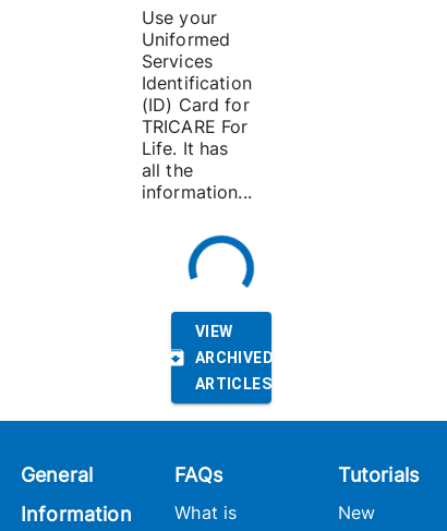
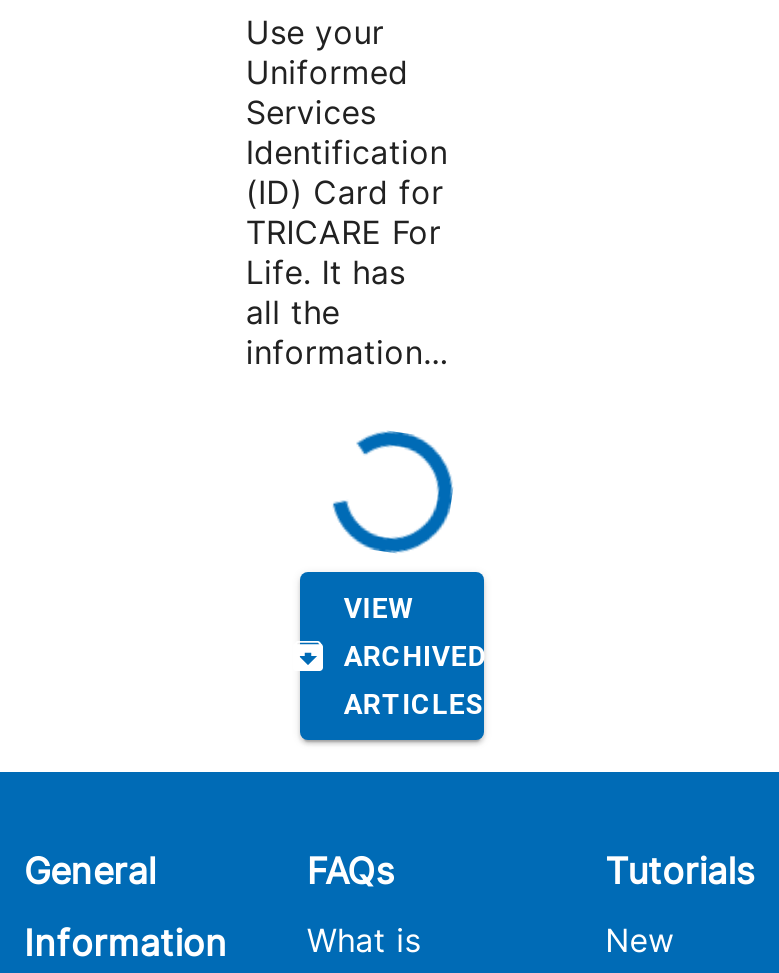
- [image]
+ [image]
